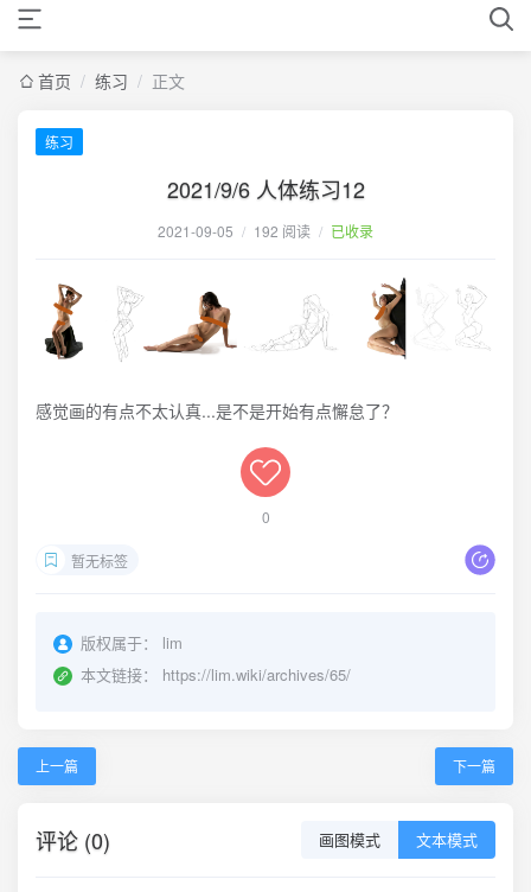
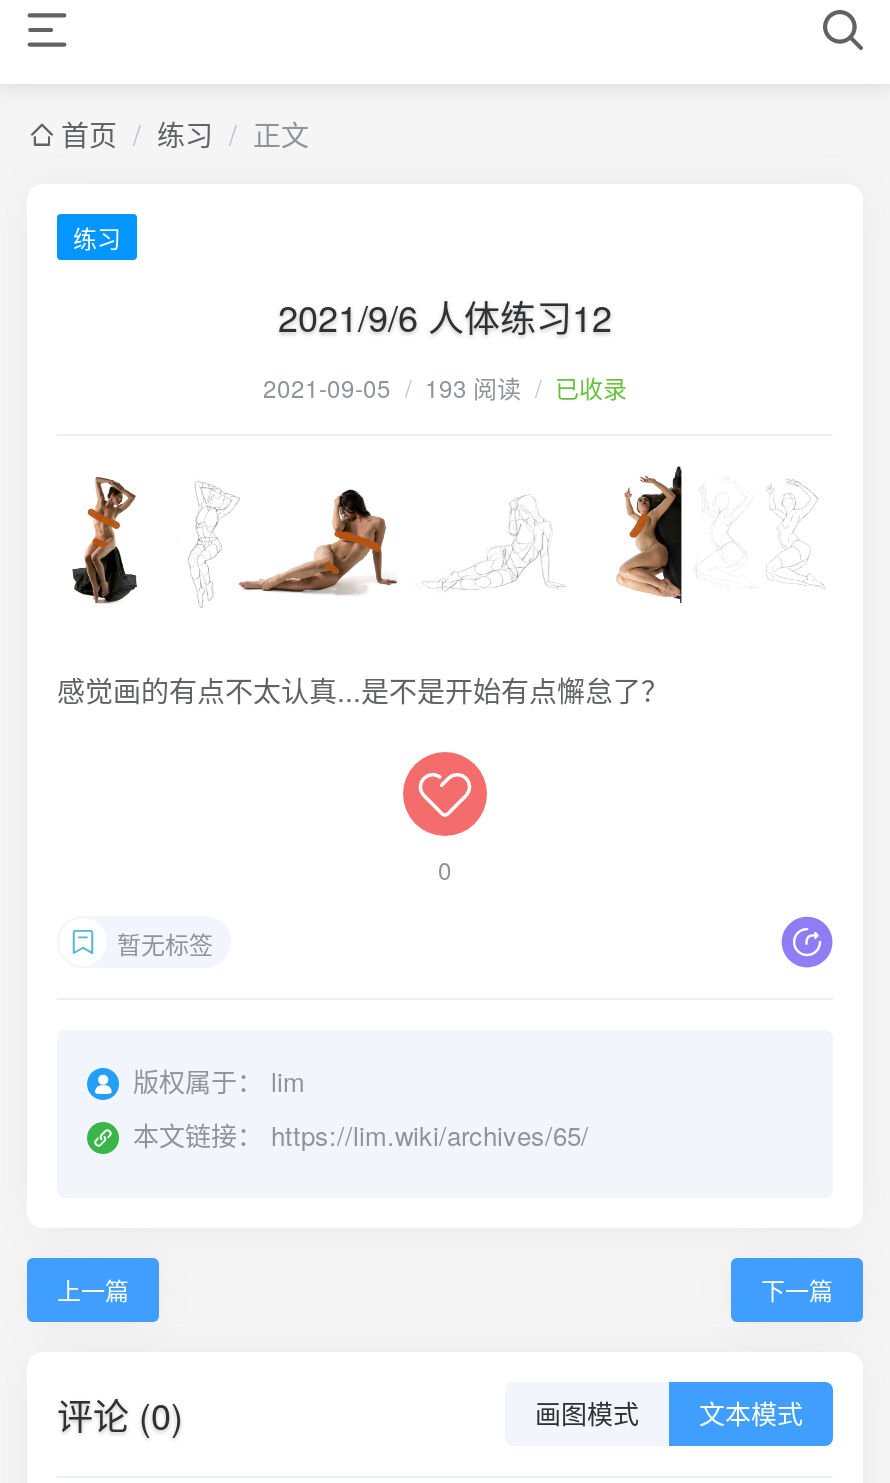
- 2021-09-05 / 192 阅读 / 已收录
+ 2021-09-05 / 193 阅读 / 已收录
